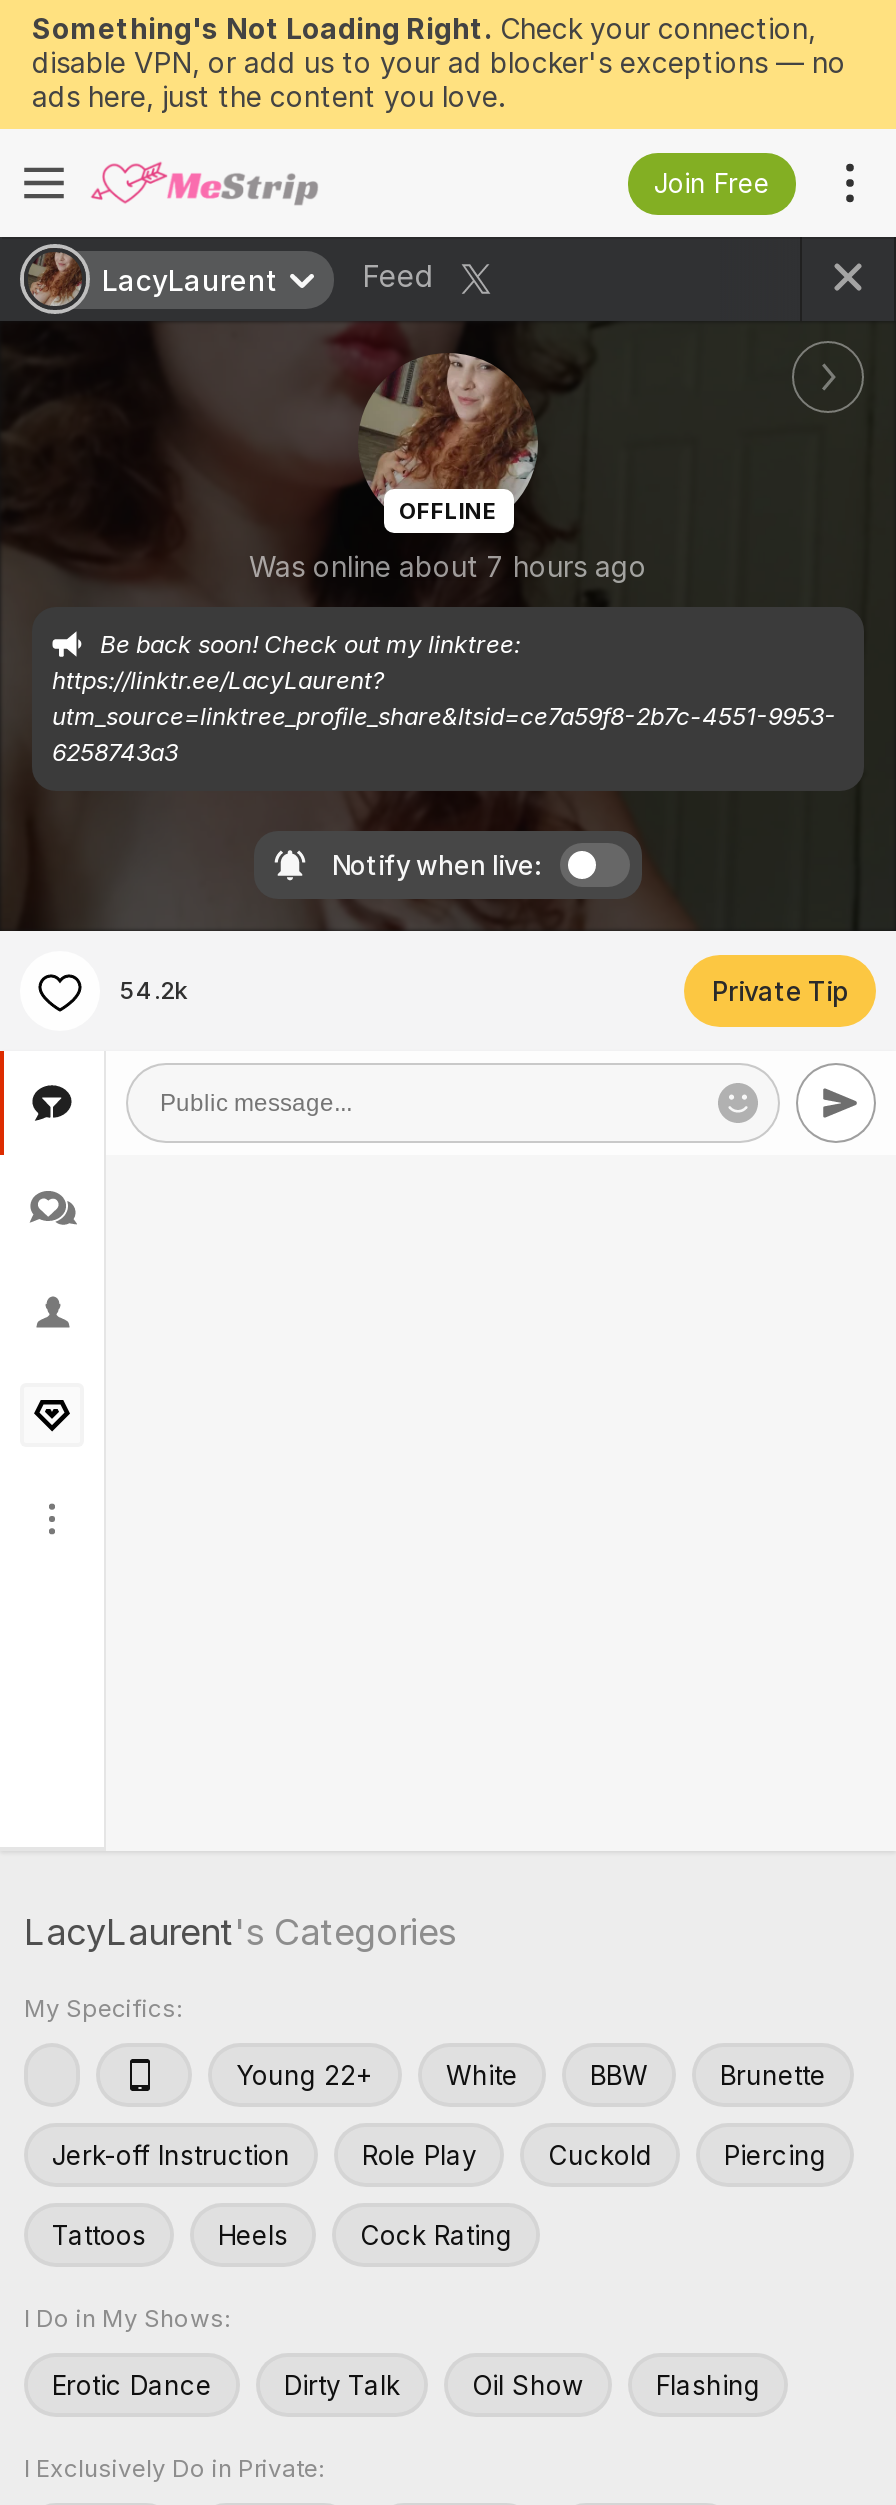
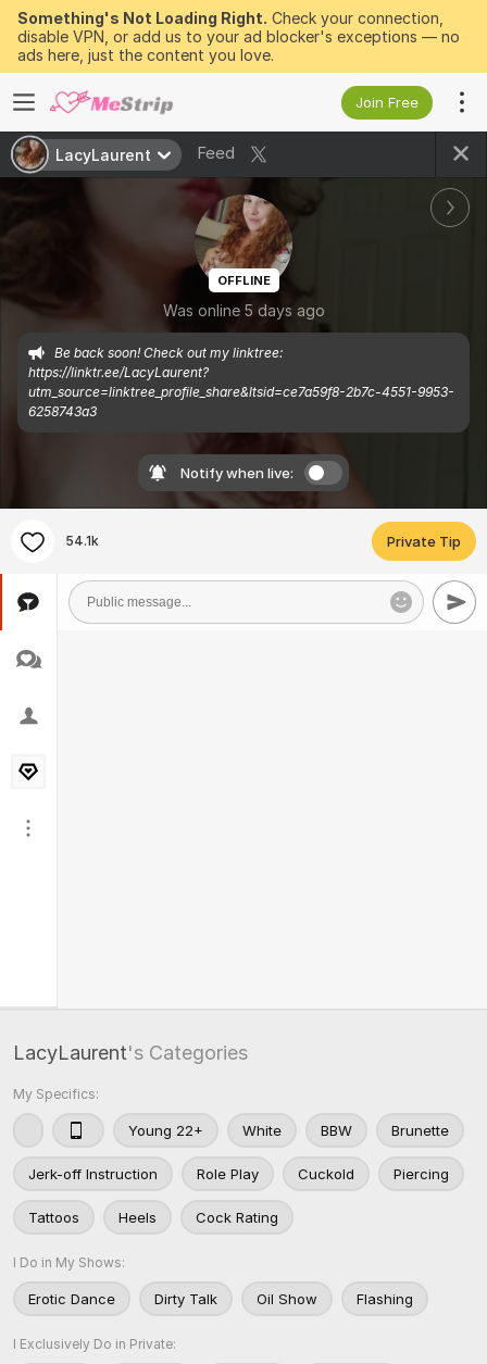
- Was online about 7 hours ago
+ Was online 5 days ago

- 54.2k
+ 54.1k
